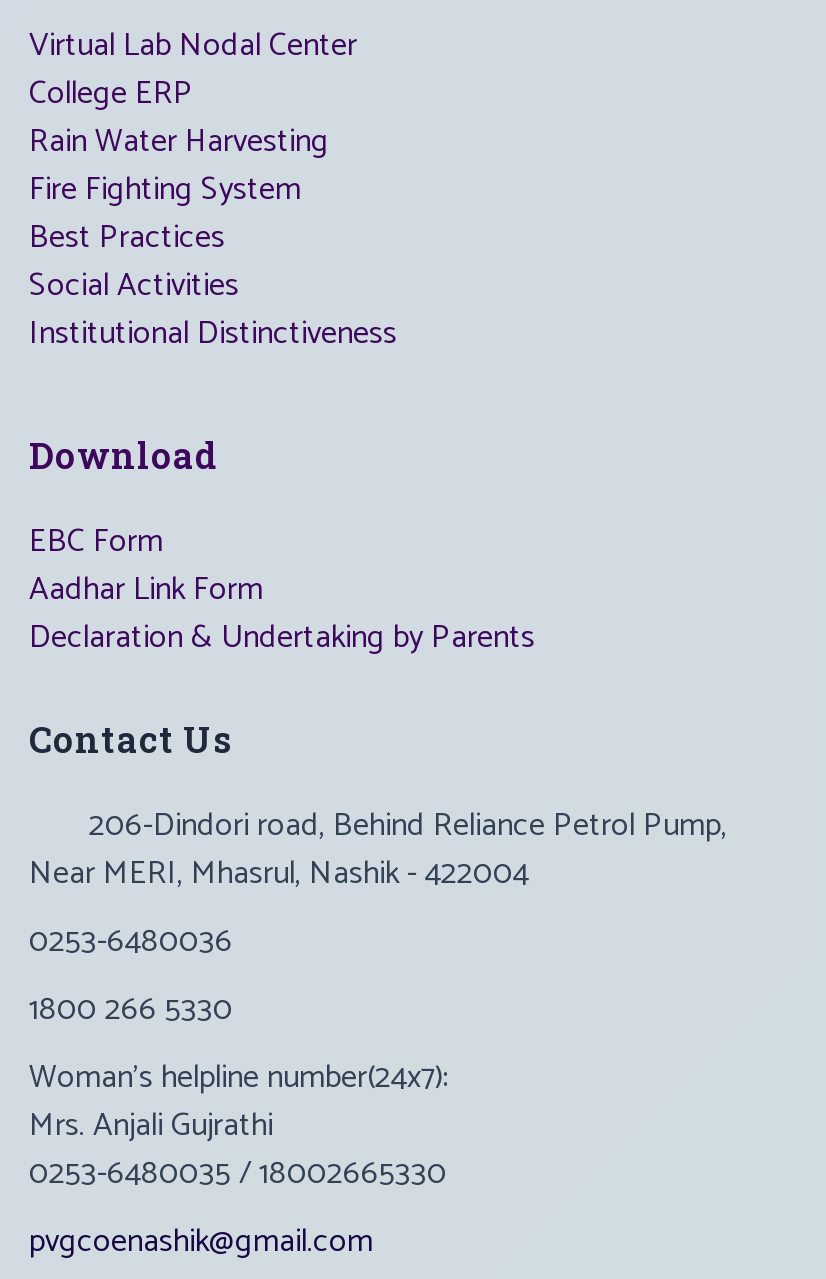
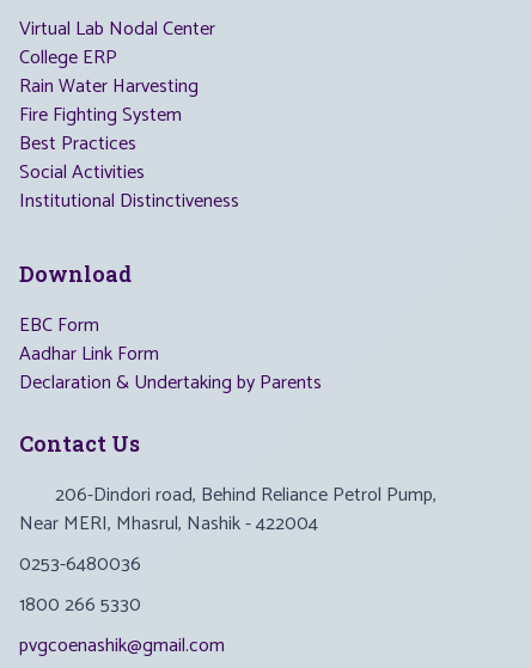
- Woman's helpline number(24x7):
- Mrs. Anjali Gujrathi
- 0253-6480035 / 18002665330
